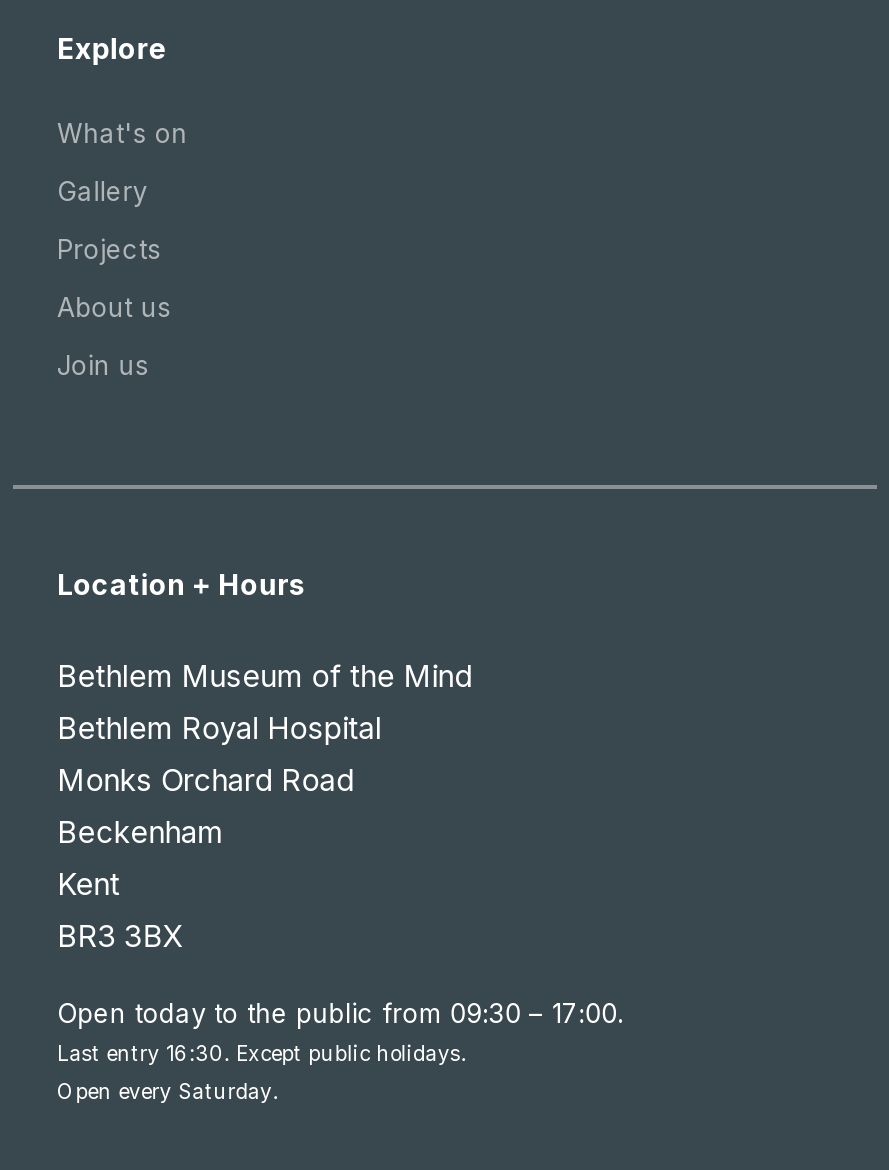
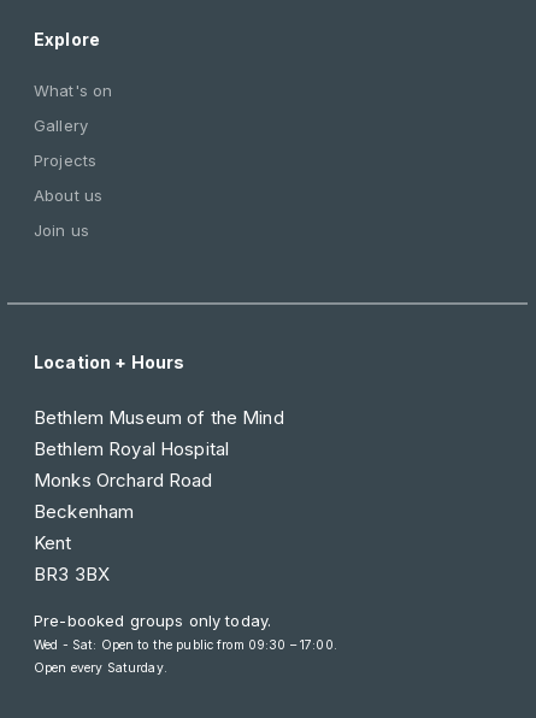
- Open today to the public from 09:30 – 17:00.
- Last entry 16:30. Except public holidays.
+ Pre-booked groups only today.
+ Wed - Sat: Open to the public from 09:30 – 17:00.
